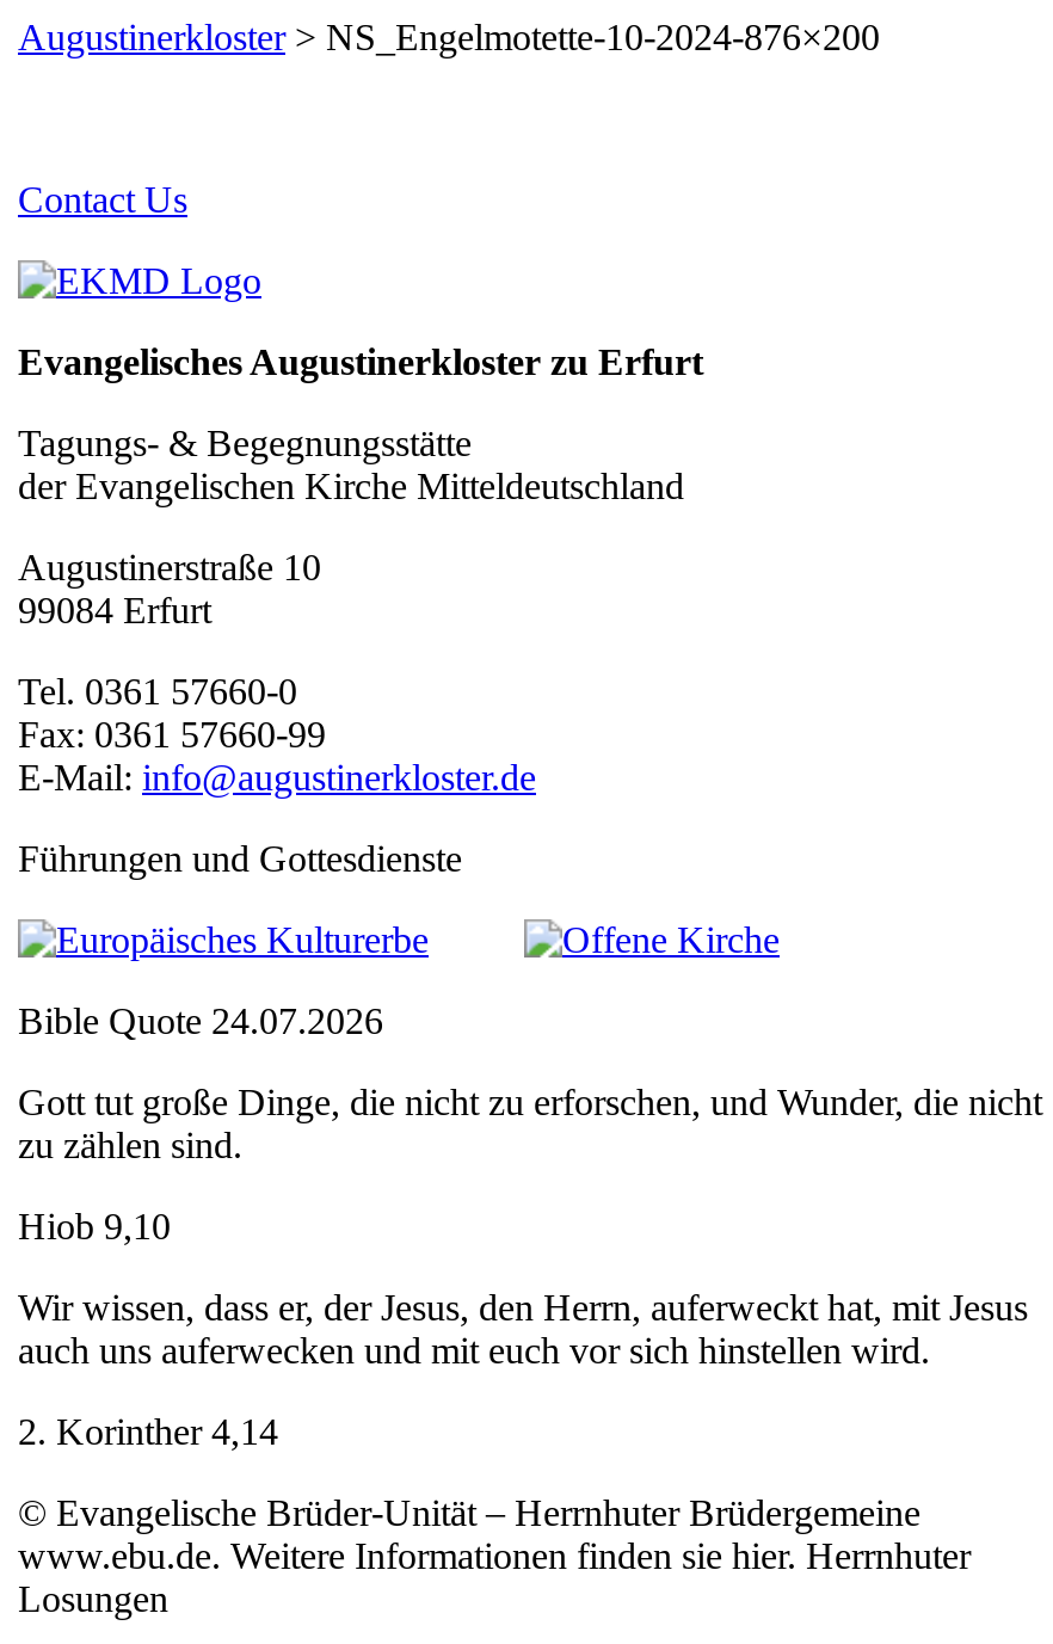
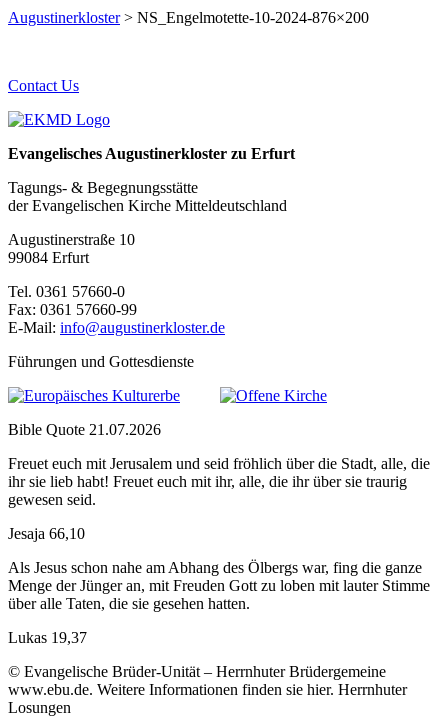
- Bible Quote 24.07.2026
+ Bible Quote 21.07.2026

- Gott tut große Dinge, die nicht zu erforschen, und Wunder, die nicht
- zu zählen sind.
+ Freuet euch mit Jerusalem und seid fröhlich über die Stadt, alle, die
+ ihr sie lieb habt! Freuet euch mit ihr, alle, die ihr über sie traurig
+ gewesen seid.

- Hiob 9,10
+ Jesaja 66,10

- Wir wissen, dass er, der Jesus, den Herrn, auferweckt hat, mit Jesus
- auch uns auferwecken und mit euch vor sich hinstellen wird.
+ Als Jesus schon nahe am Abhang des Ölbergs war, fing die ganze
+ Menge der Jünger an, mit Freuden Gott zu loben mit lauter Stimme
+ über alle Taten, die sie gesehen hatten.

- 2. Korinther 4,14
+ Lukas 19,37
